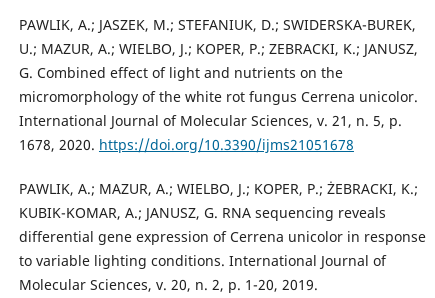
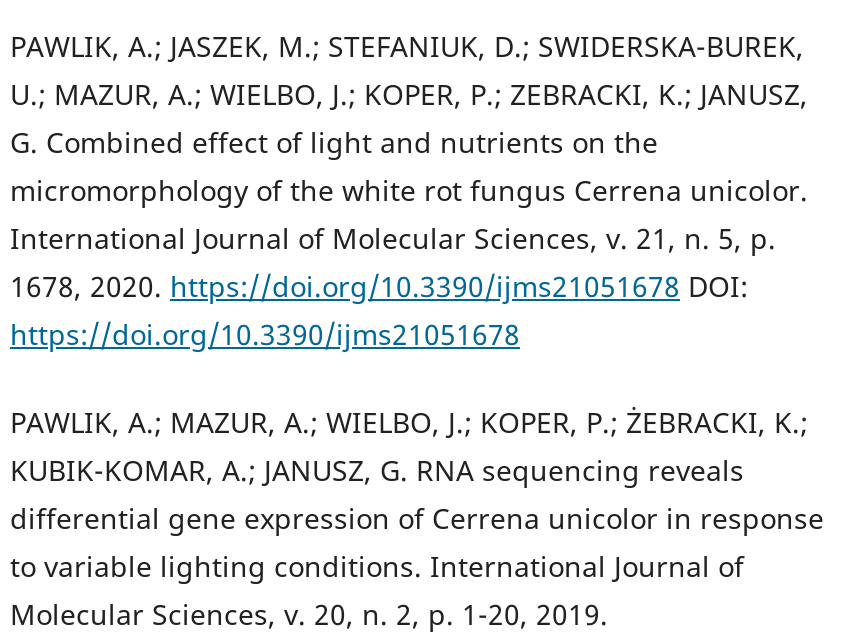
- 1678, 2020. https://doi.org/10.3390/ijms21051678
+ 1678, 2020. https://doi.org/10.3390/ijms21051678 DOI:
+ https://doi.org/10.3390/ijms21051678
